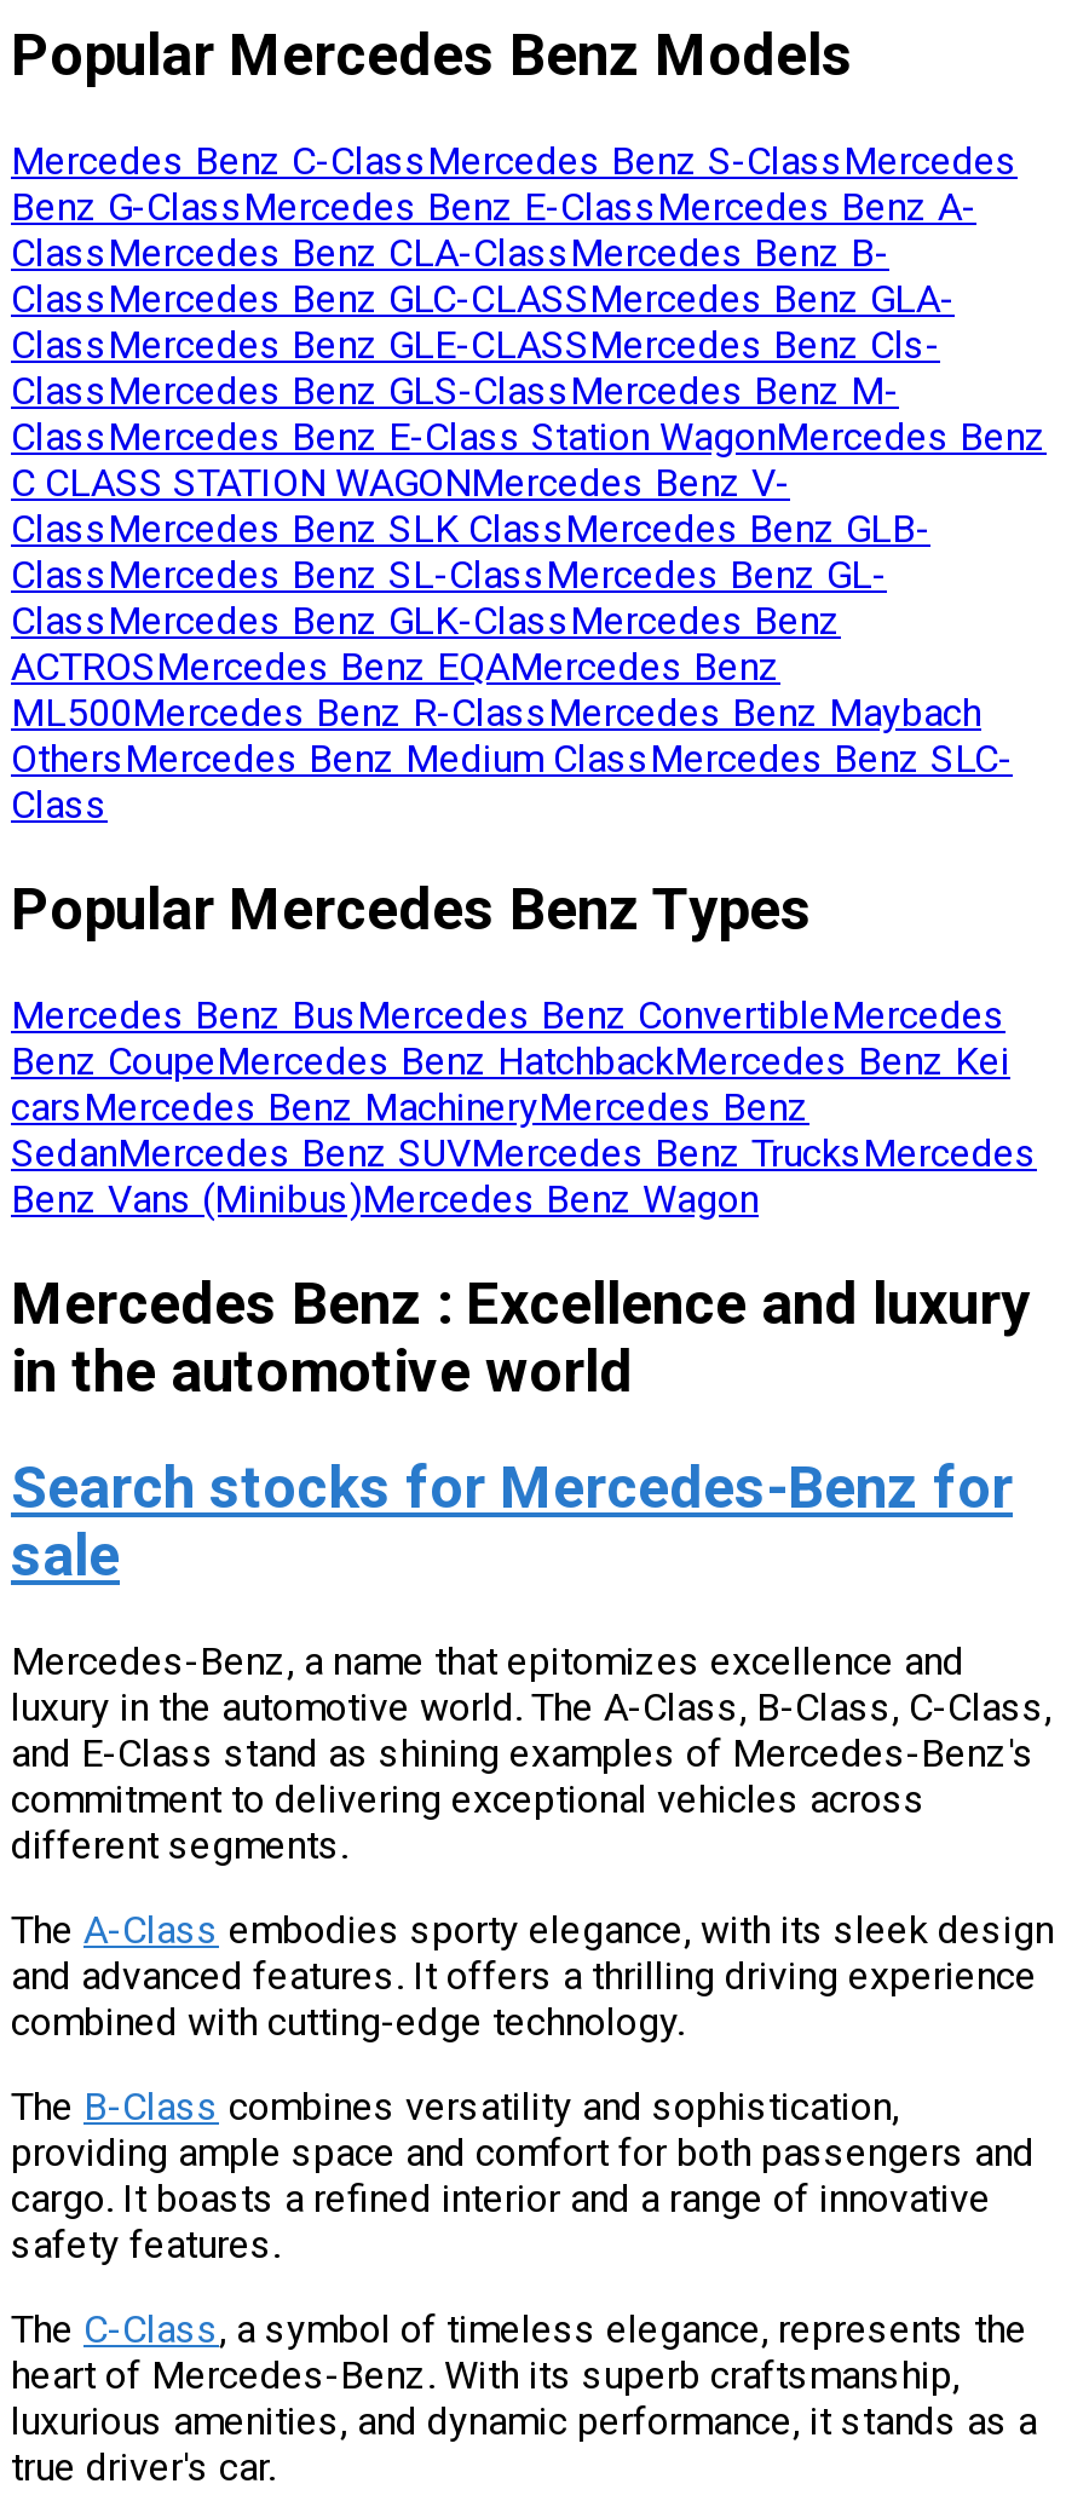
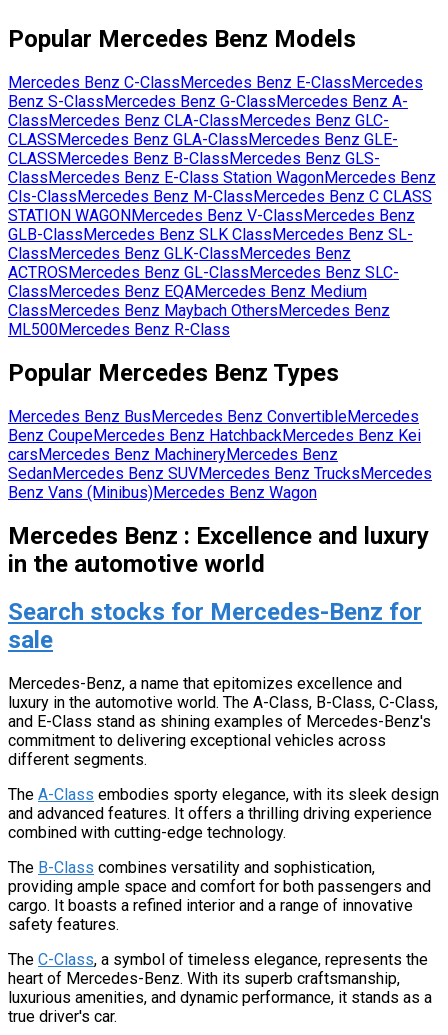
- Mercedes Benz C-Class Mercedes Benz S-Class Mercedes
- Benz G-Class Mercedes Benz E-Class Mercedes Benz A-
- Class Mercedes Benz CLA-Class Mercedes Benz B-
- Class Mercedes Benz GLC-CLASSMercedes Benz GLA-
- Class Mercedes Benz GLE-CLASSMercedes Benz Cls-
- Class Mercedes Benz GLS-Class Mercedes Benz M-
+ Mercedes Benz C-ClassMercedes Benz E-ClassMercedes
+ Benz S-ClassMercedes Benz G-ClassMercedes Benz A-
+ ClassMercedes Benz CLA-ClassMercedes Benz GLC-
+ CLASSMercedes Benz GLA-ClassMercedes Benz GLE-
+ CLASSMercedes Benz B-ClassMercedes Benz GLS-

- C CLASS STATION WAGONMercedes Benz V-
- Class Mercedes Benz SLK Class Mercedes Benz GLB-
- Class Mercedes Benz SL-Class Mercedes Benz GL-
+ Cls-ClassMercedes Benz M-ClassMercedes Benz C CLASS
+ STATION WAGONMercedes Benz V-ClassMercedes Benz
+ GLB-ClassMercedes Benz SLK ClassMercedes Benz SL-

- ACTROSMercedes Benz EQAMercedes Benz
- ML500Mercedes Benz R-Class Mercedes Benz Maybach
- Others Mercedes Benz Medium Class Mercedes Benz SLC-
- Class
+ ACTROSMercedes Benz GL-ClassMercedes Benz SLC-
+ ClassMercedes Benz EQAMercedes Benz Medium
+ ClassMercedes Benz Maybach OthersMercedes Benz
+ ML500Mercedes Benz R-Class
